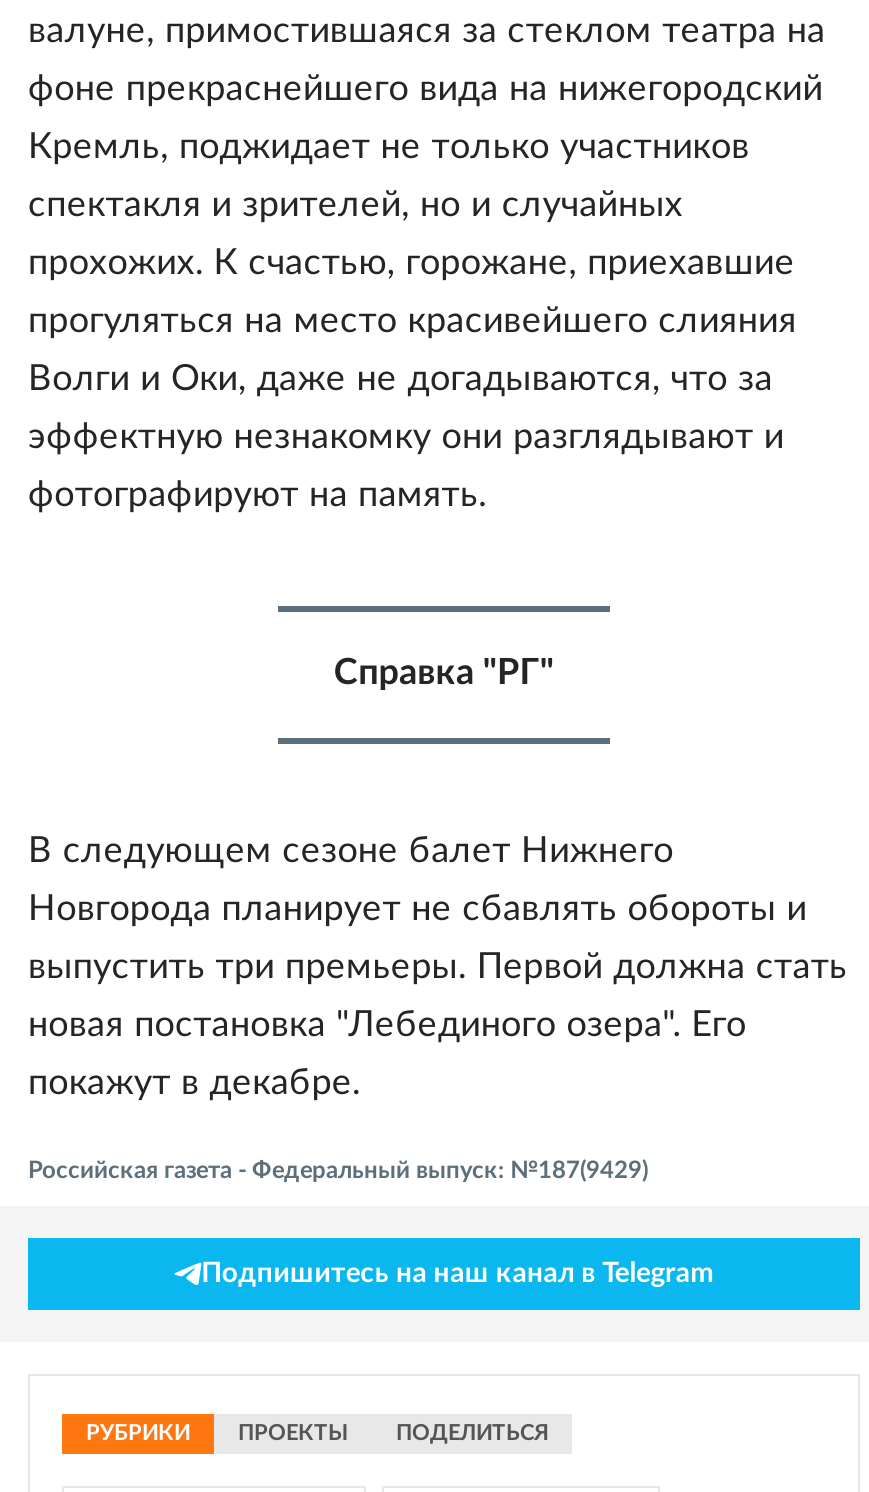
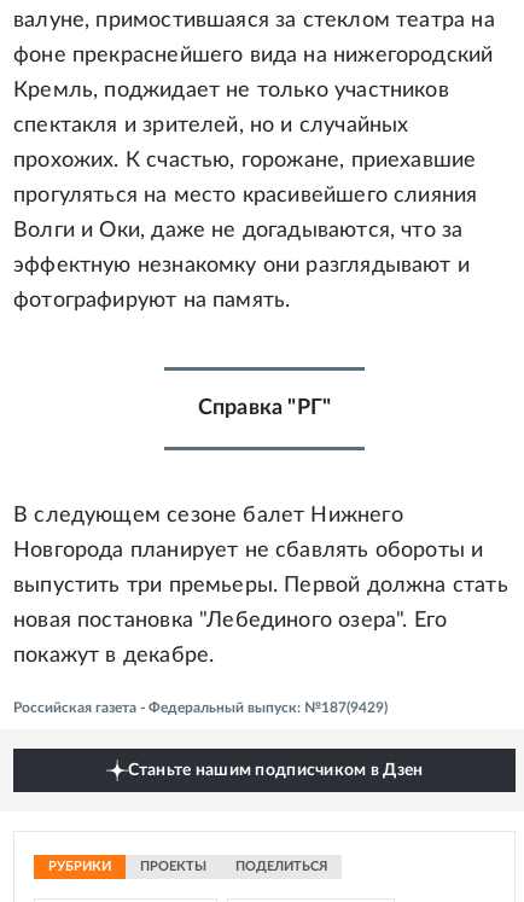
- Подпишитесь на наш канал в Telegram
+ Станьте нашим подписчиком в Дзен
